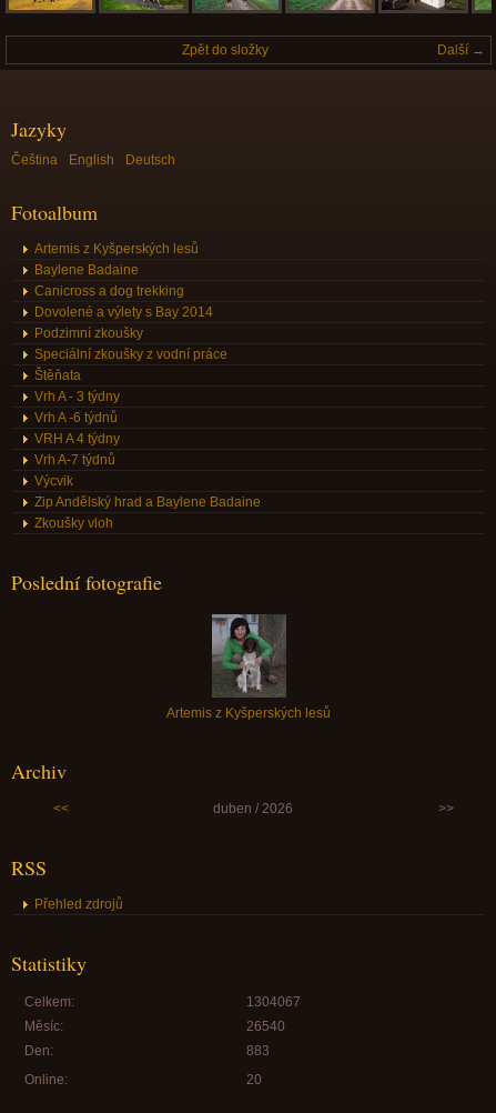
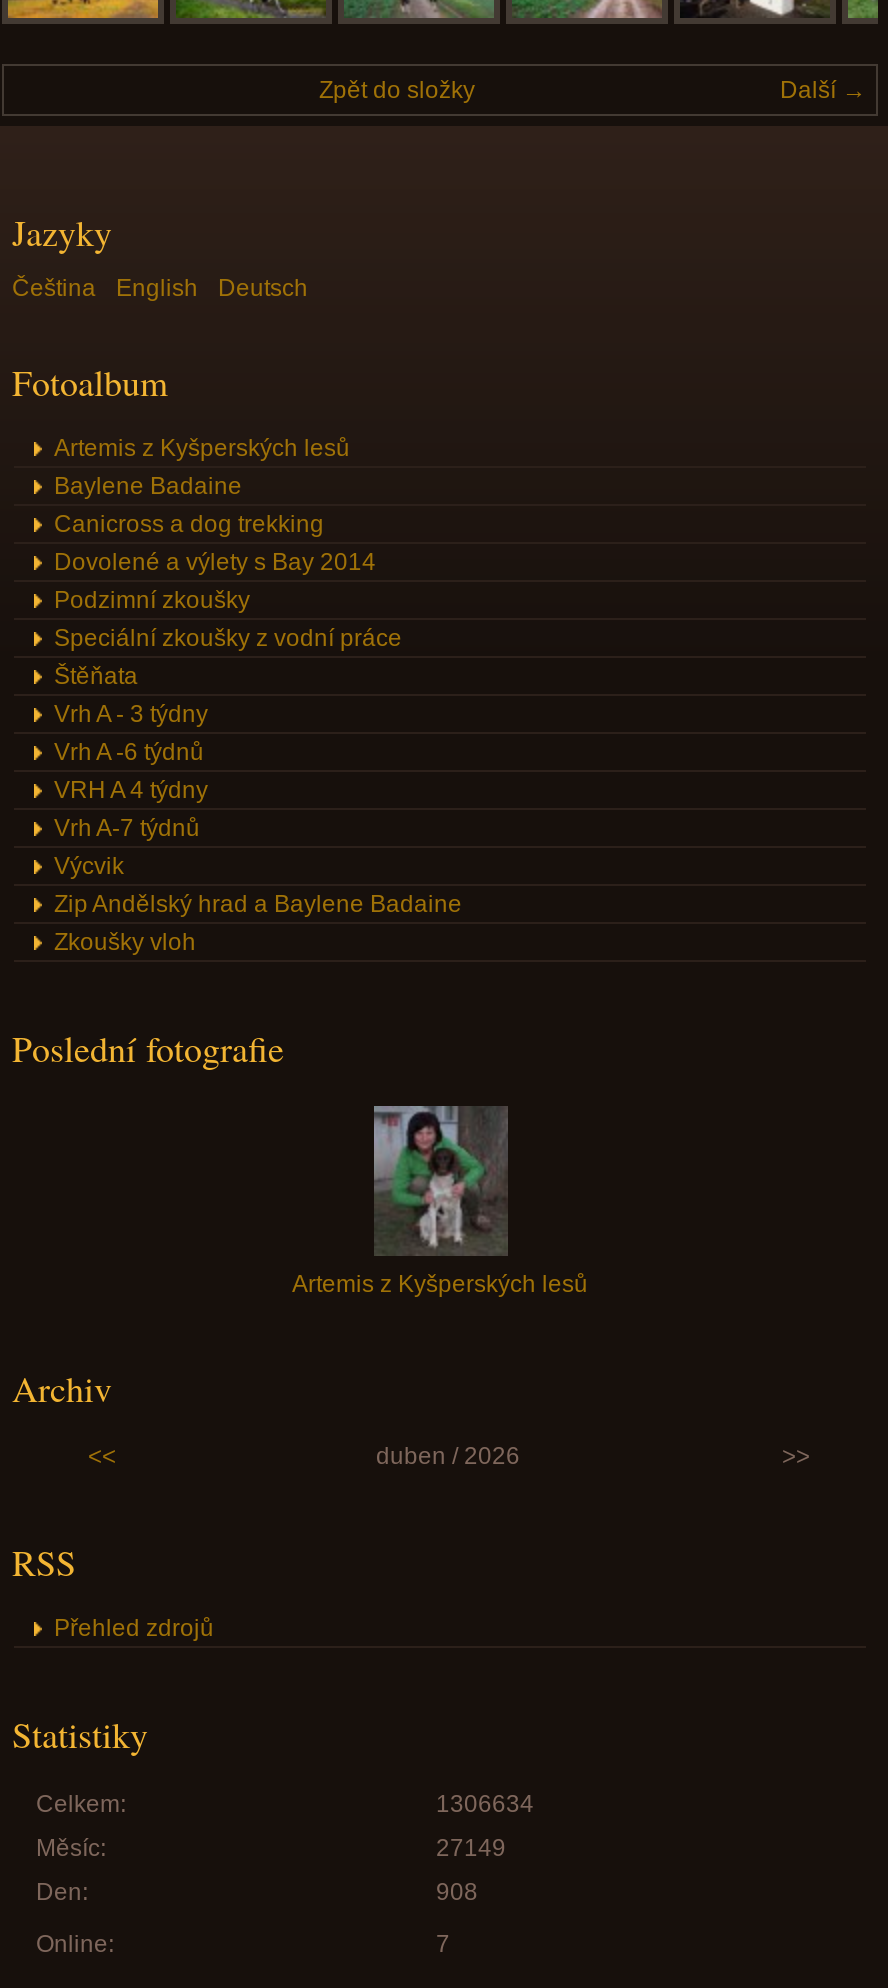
- 1304067
+ 1306634

- 26540
+ 27149

- 883
+ 908

- 20
+ 7
